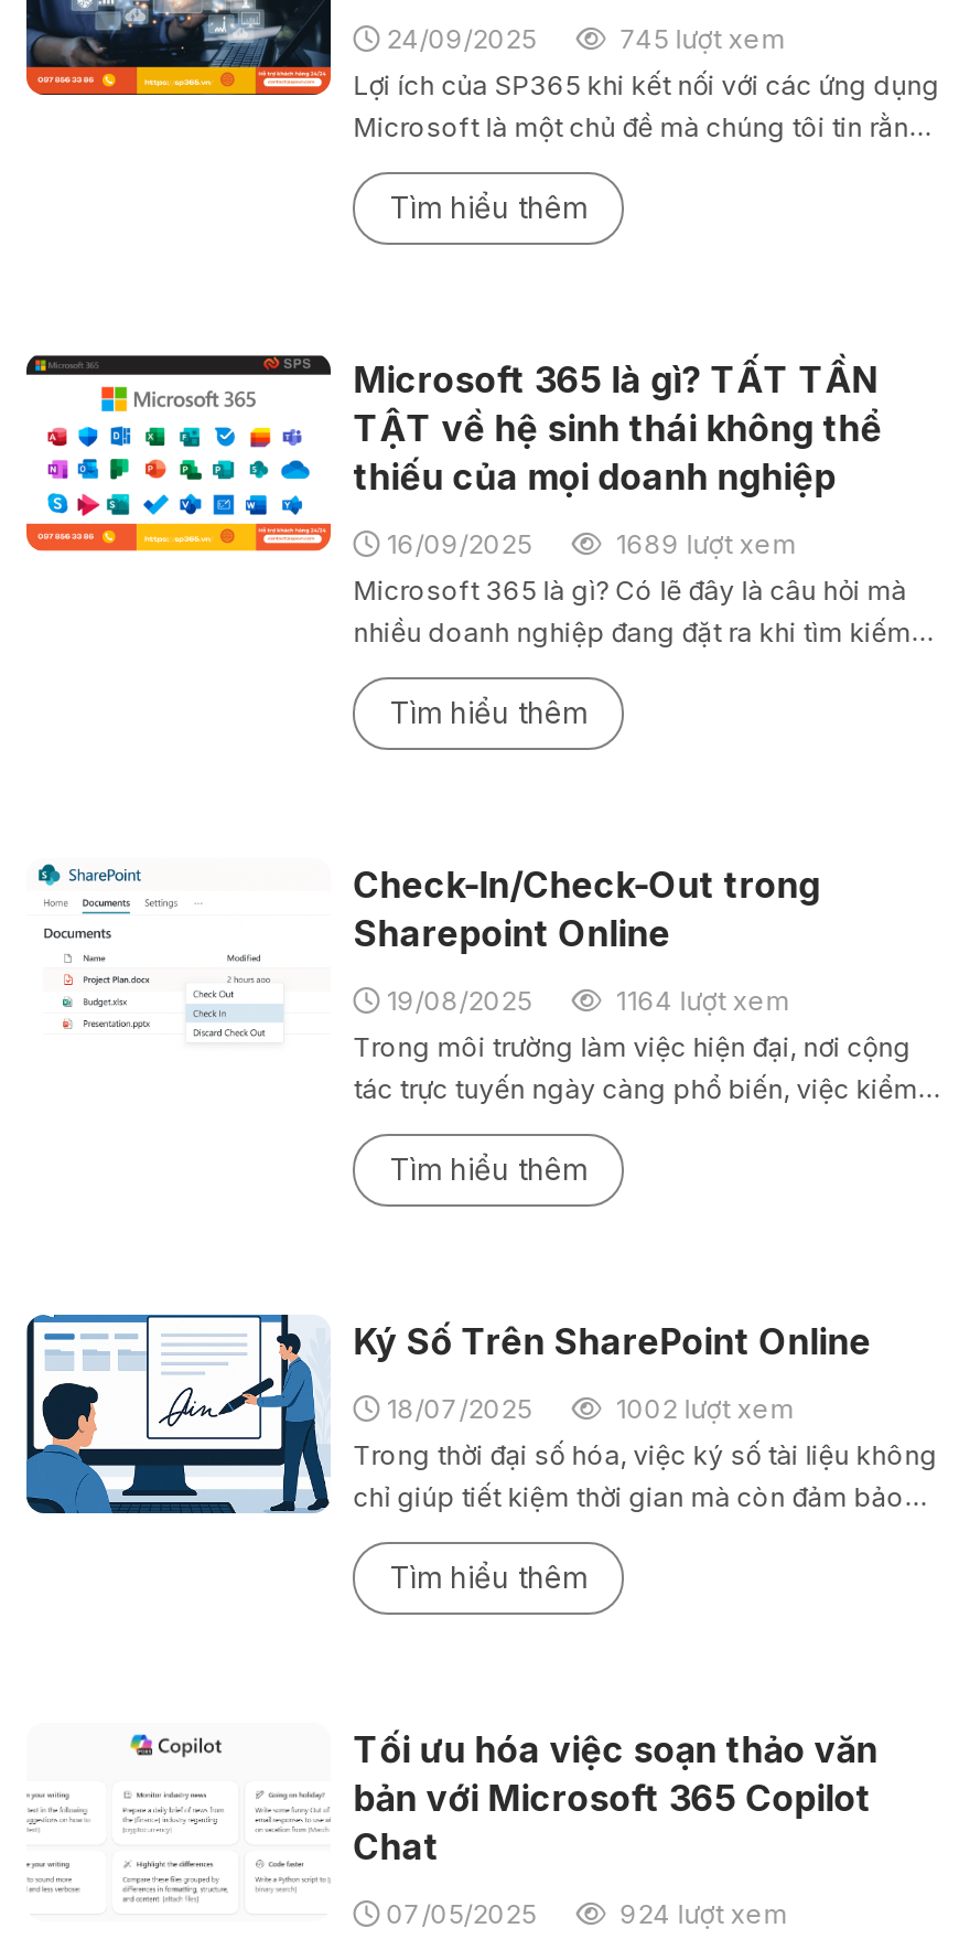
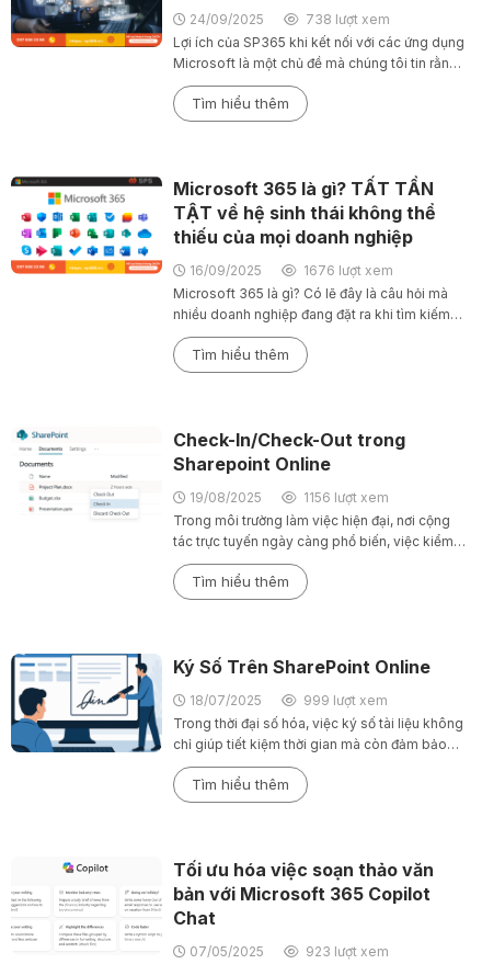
- 745 lượt xem
+ 738 lượt xem

- 1689 lượt xem
+ 1676 lượt xem

- 1164 lượt xem
+ 1156 lượt xem

- 1002 lượt xem
+ 999 lượt xem

- 924 lượt xem
+ 923 lượt xem
